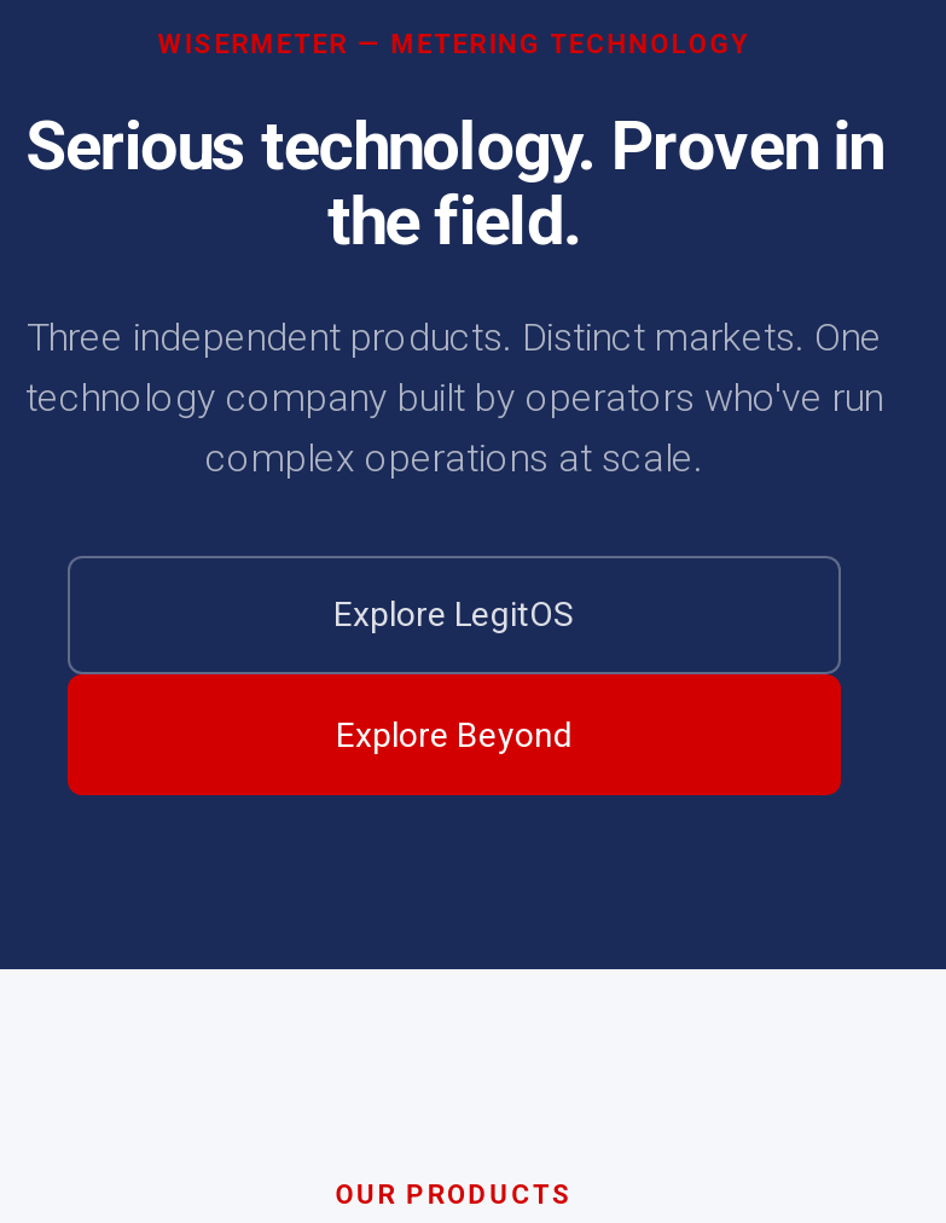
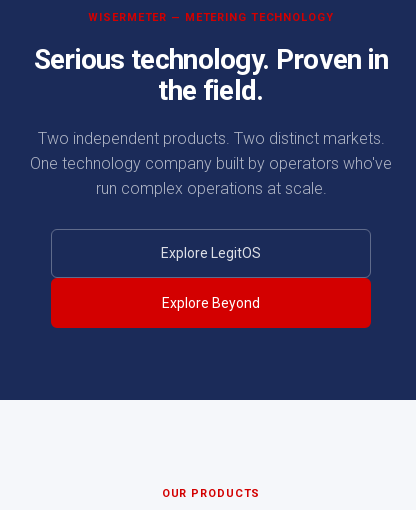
- Three independent products. Distinct markets. One
- technology company built by operators who've run
- complex operations at scale.
+ Two independent products. Two distinct markets.
+ One technology company built by operators who've
+ run complex operations at scale.
